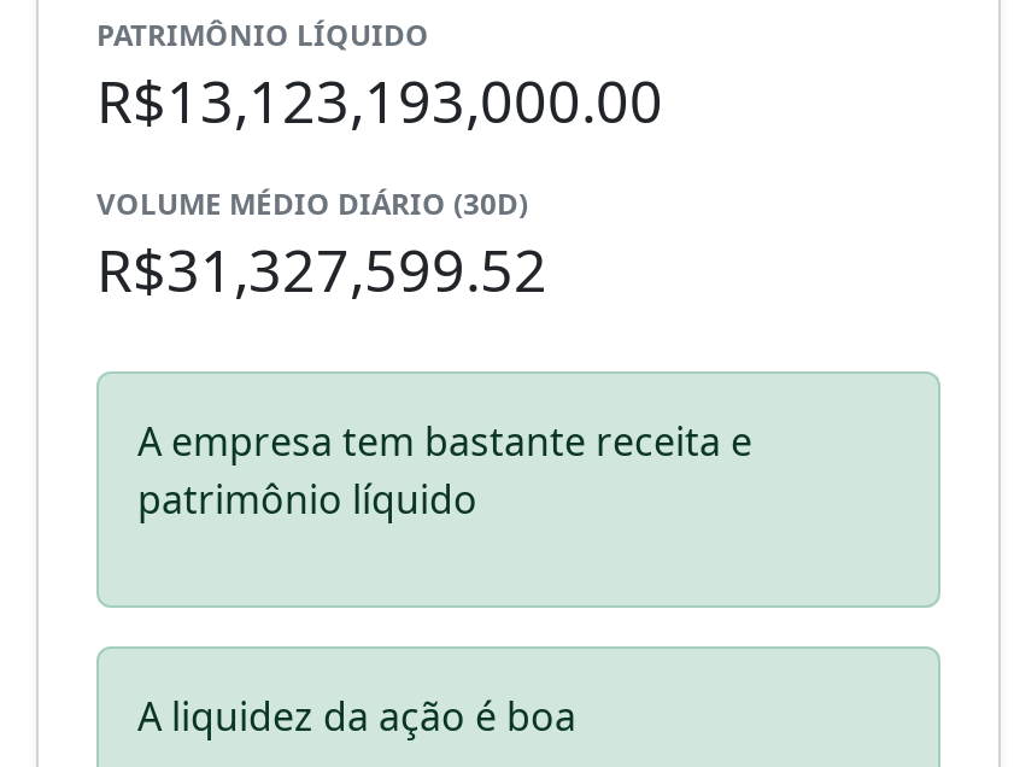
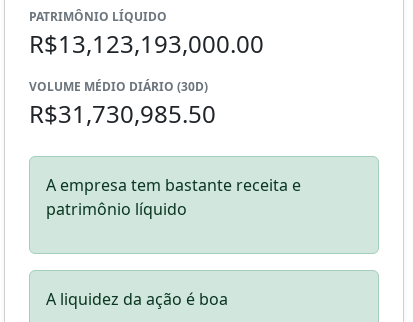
- R$31,327,599.52
+ R$31,730,985.50
